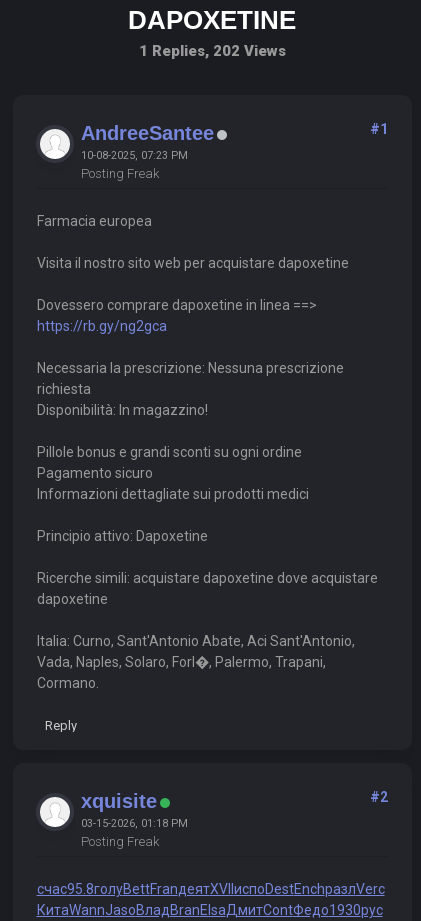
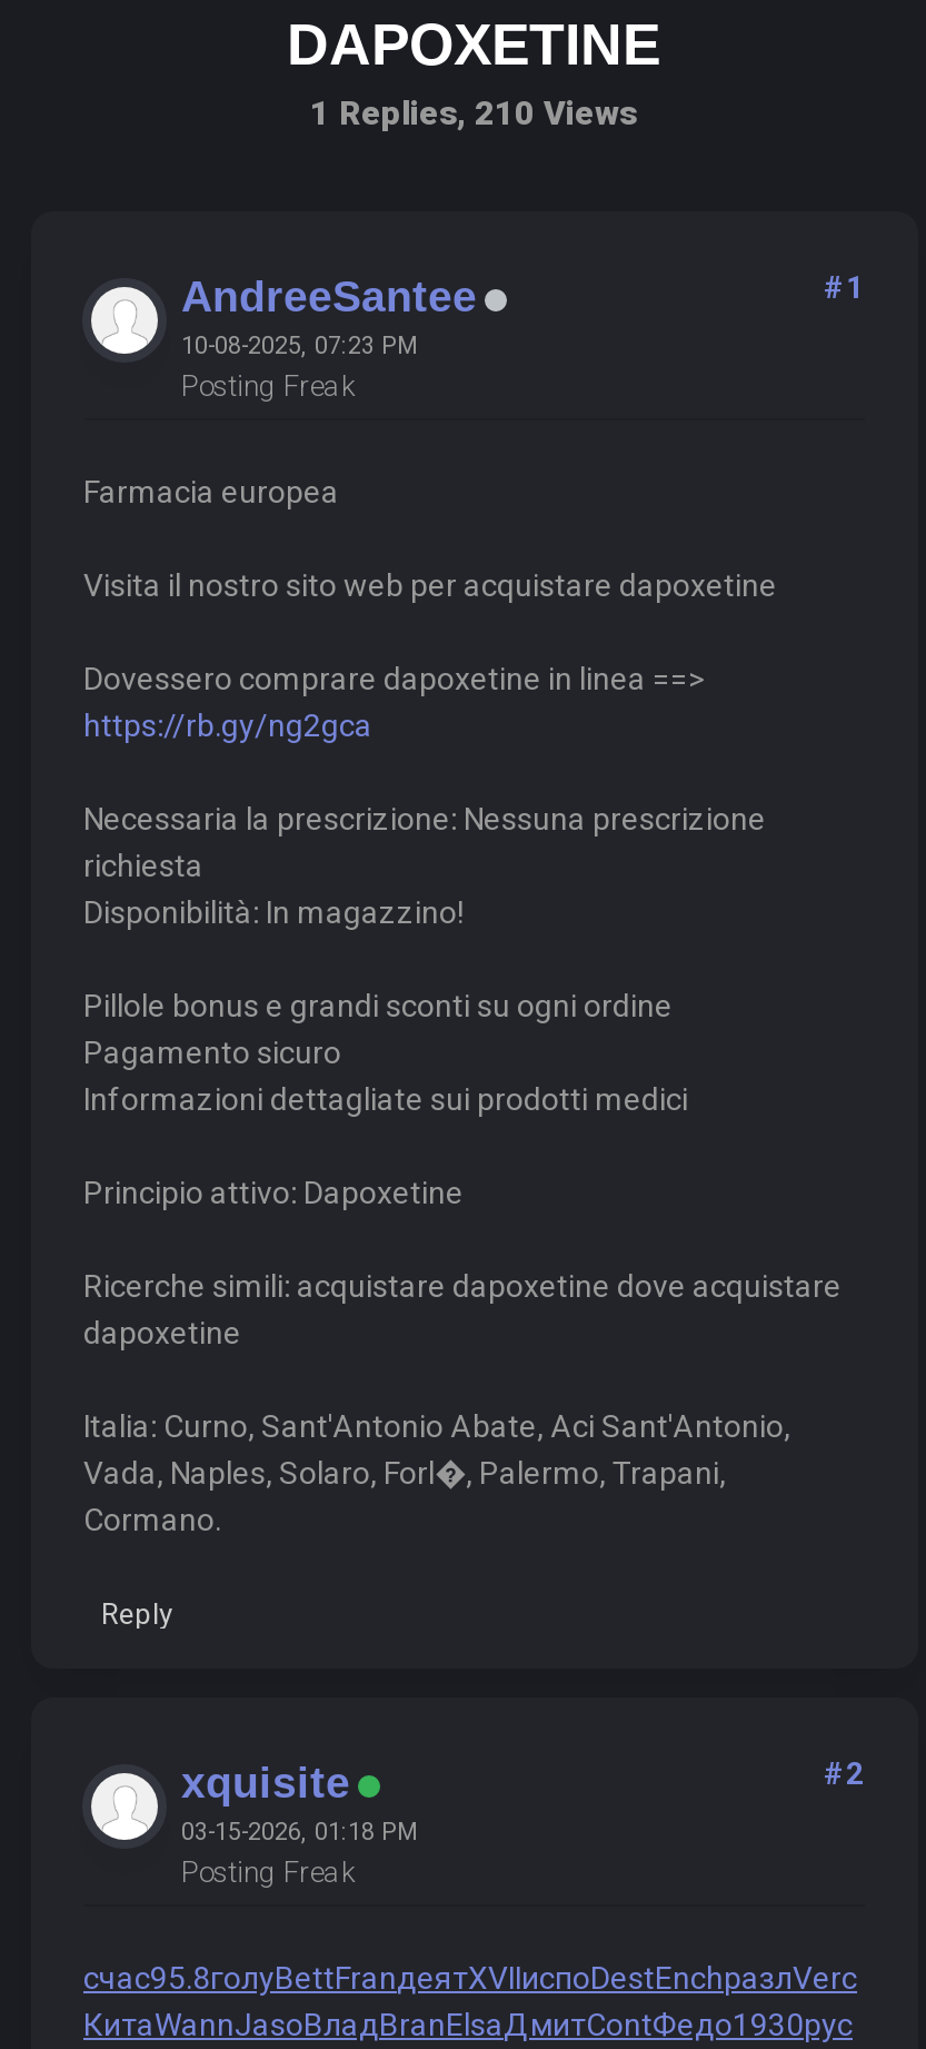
- 1 Replies, 202 Views
+ 1 Replies, 210 Views
